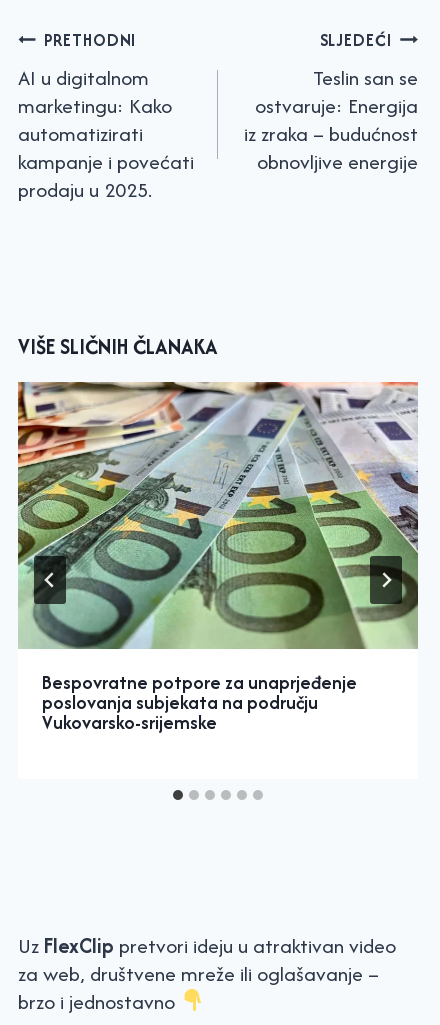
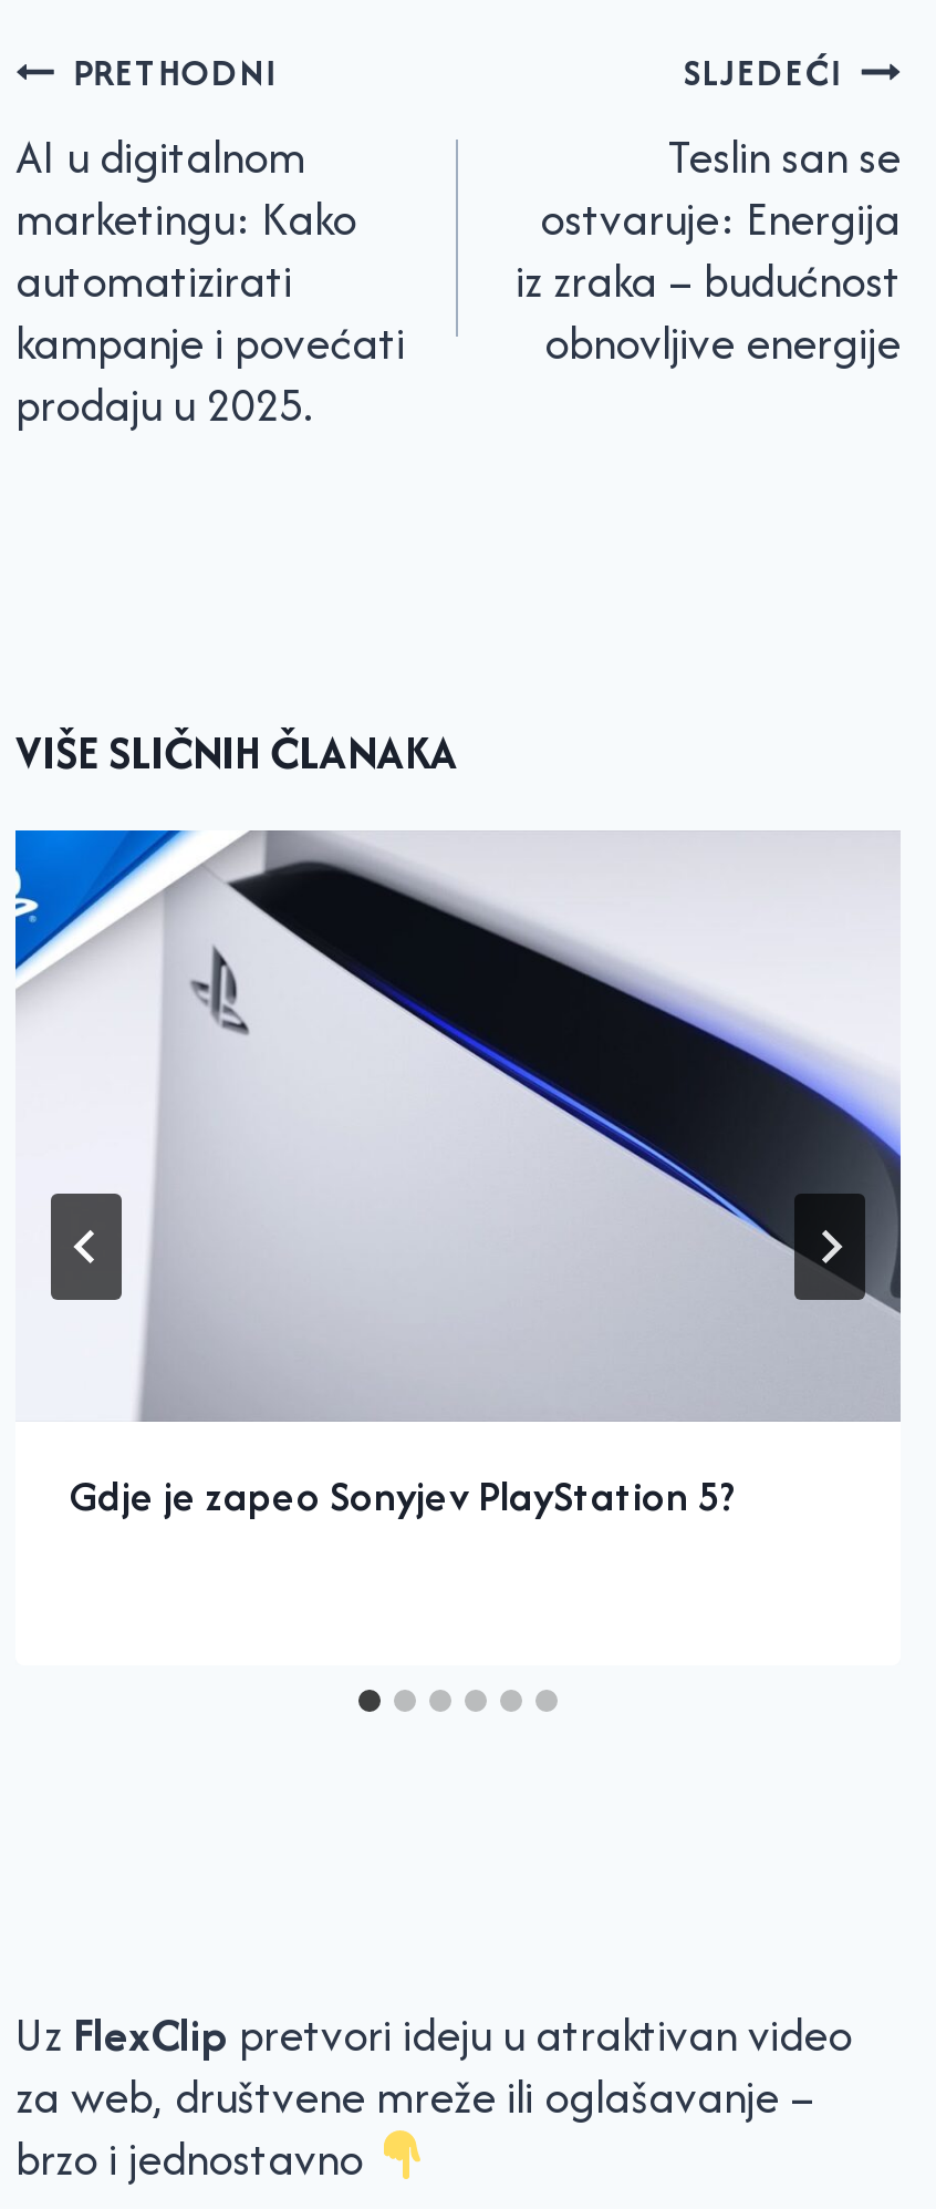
- [image]
- Bespovratne potpore za unaprjeđenje
- poslovanja subjekata na području
- Vukovarsko-srijemske
+ [image]
+ Gdje je zapeo Sonyjev PlayStation 5?
